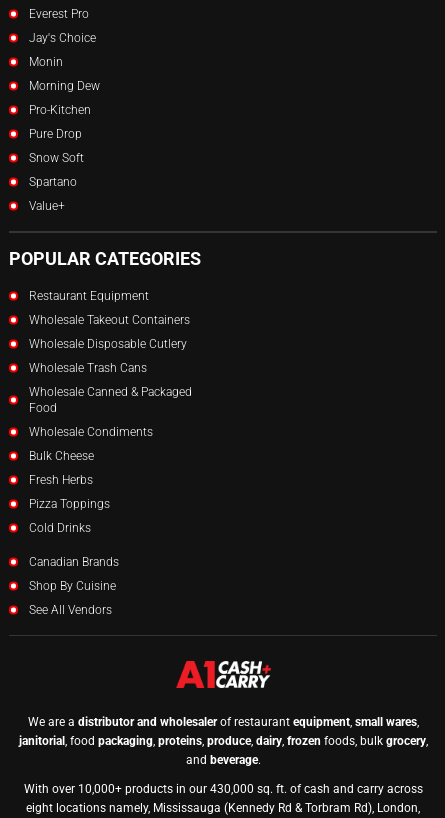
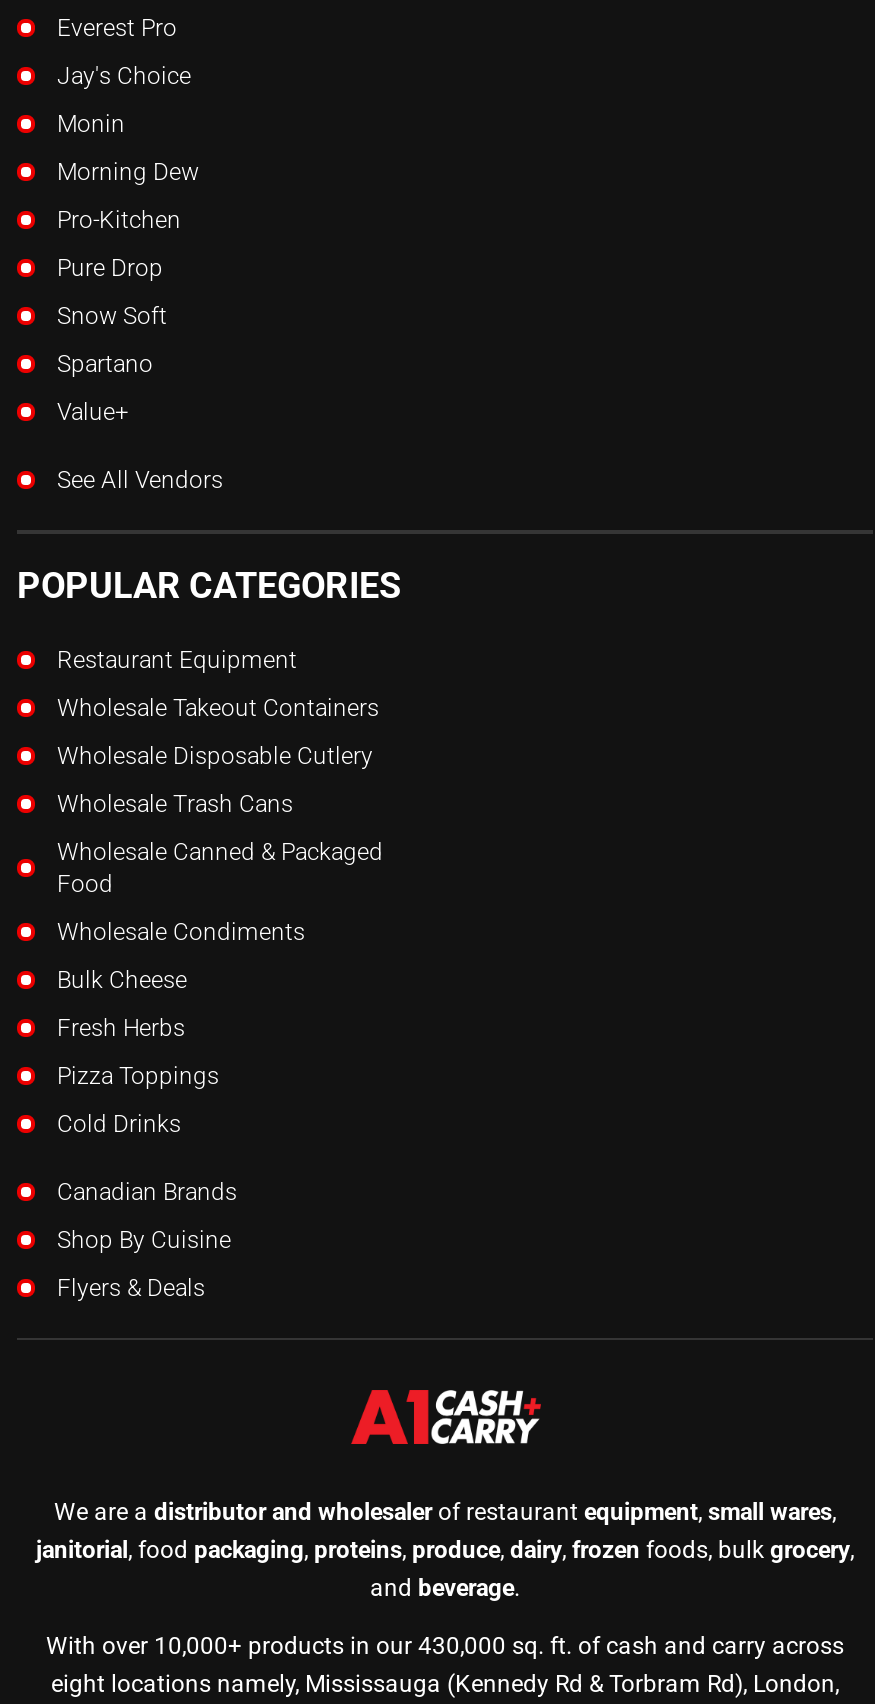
+ Flyers & Deals

moved up: See All Vendors
